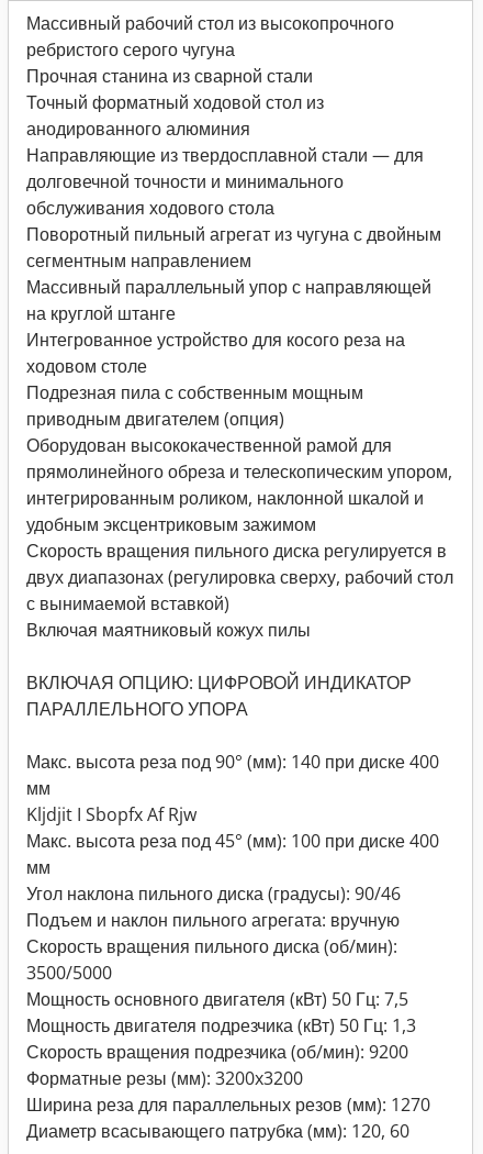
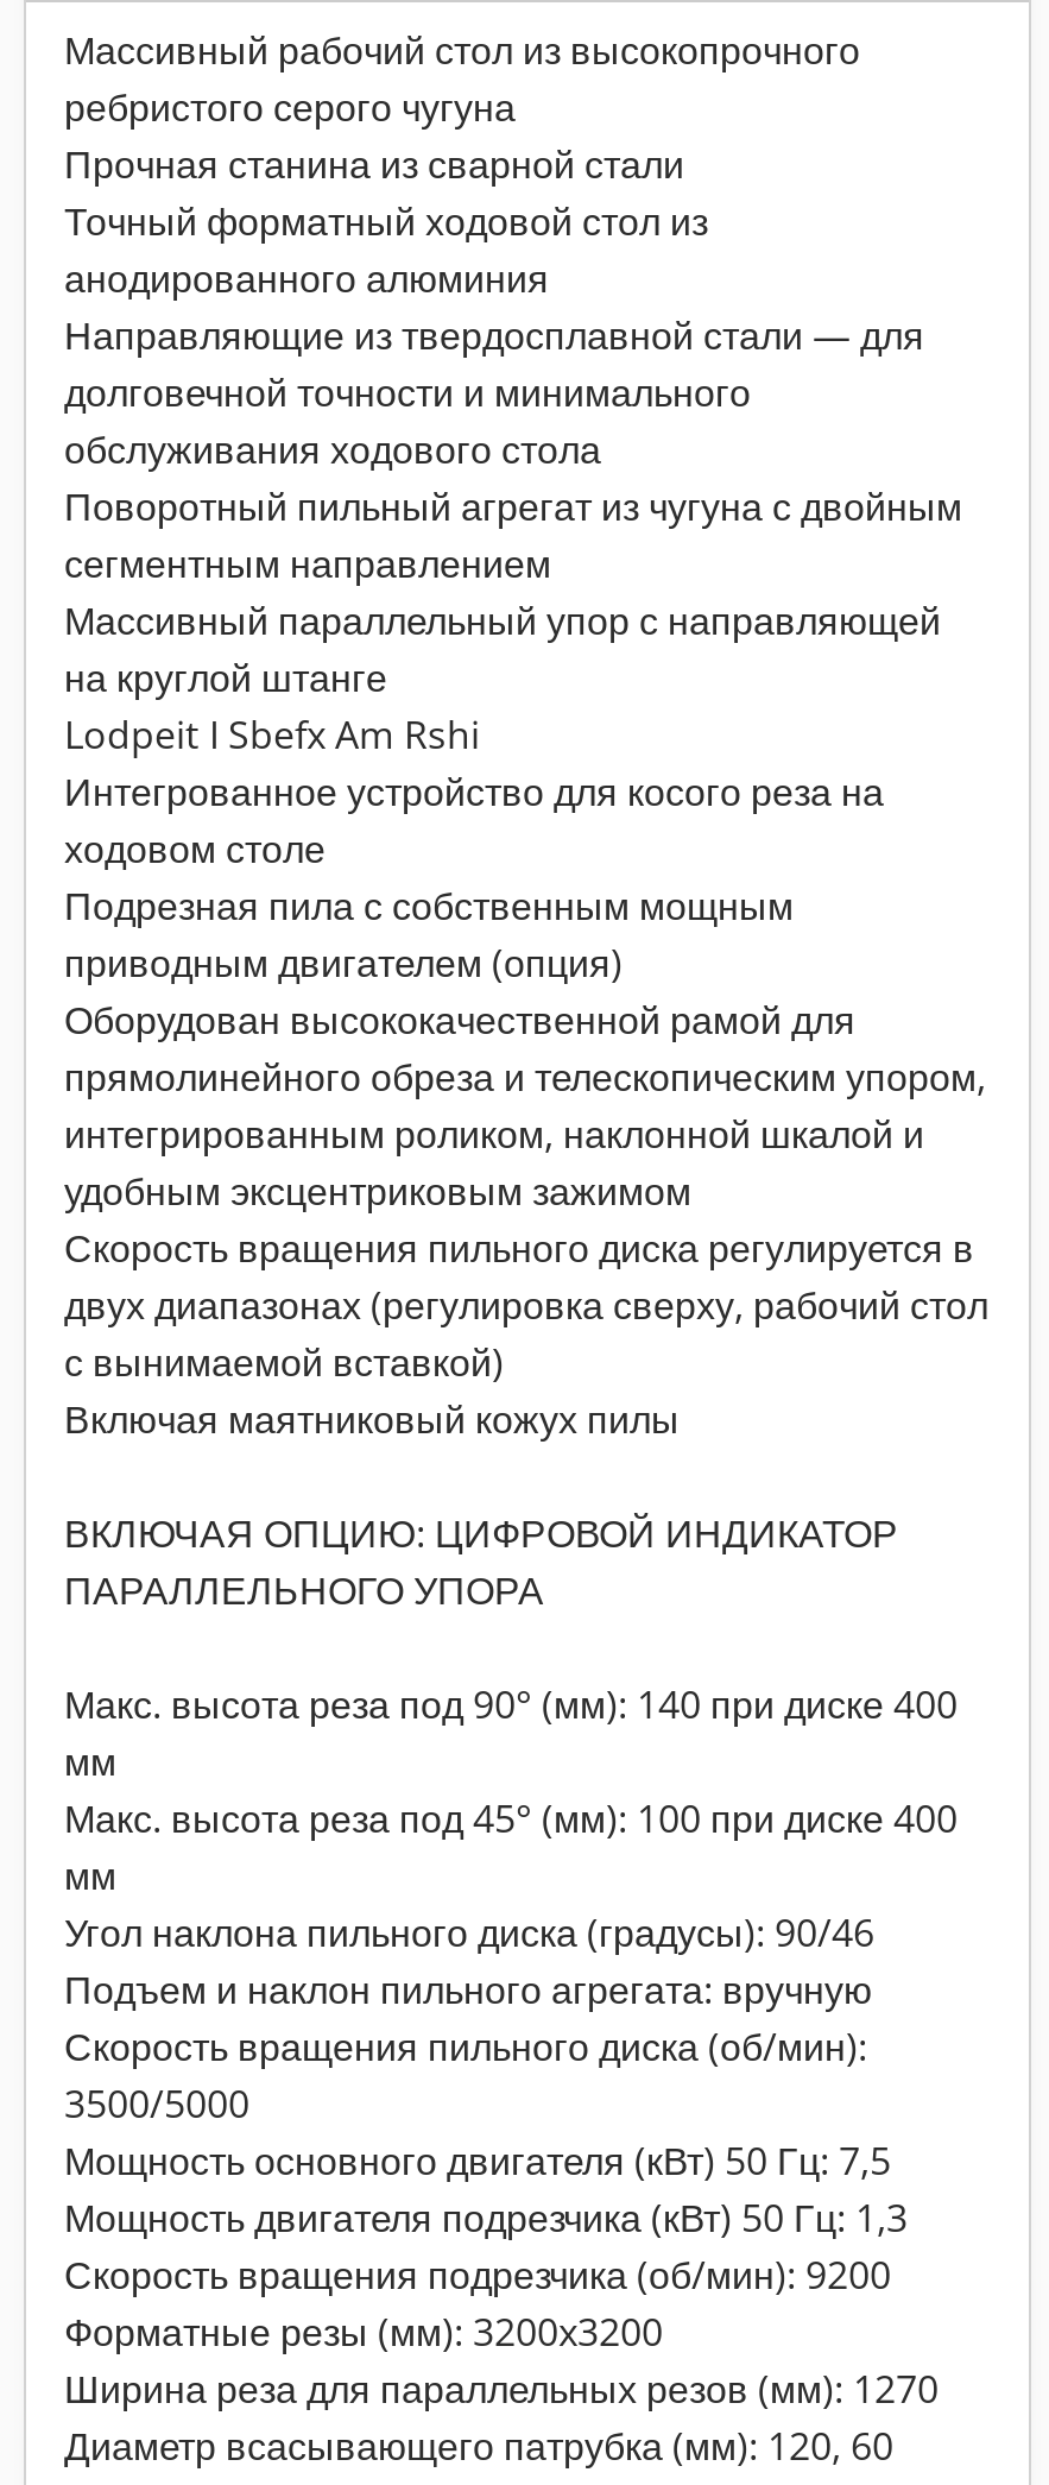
+ Lodpeit I Sbefx Am Rshi

moved down: Интегрованное устройство для косого реза на | ходовом столе | Подрезная пила с собственным мощным | ... | Макс. высота реза под 90° (мм): 140 при диске 400 | мм

- Kljdjit I Sbopfx Af Rjw
